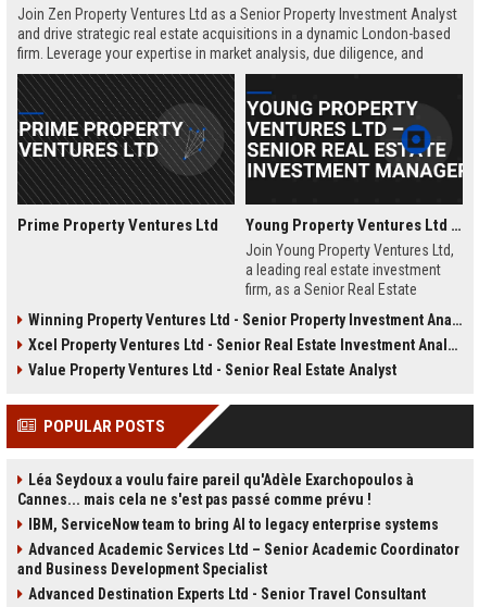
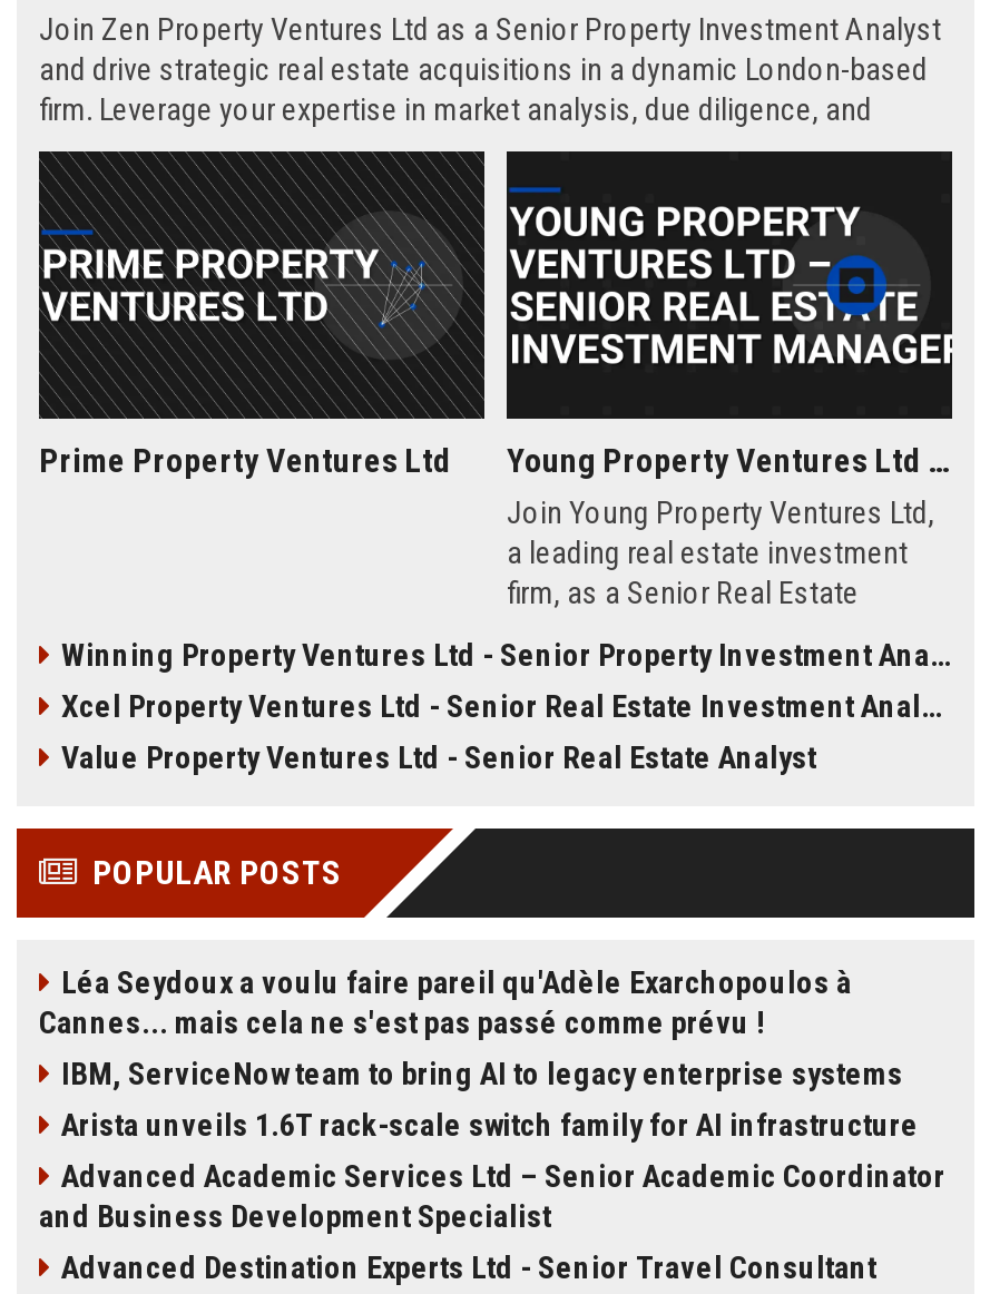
+ Arista unveils 1.6T rack-scale switch family for AI infrastructure
